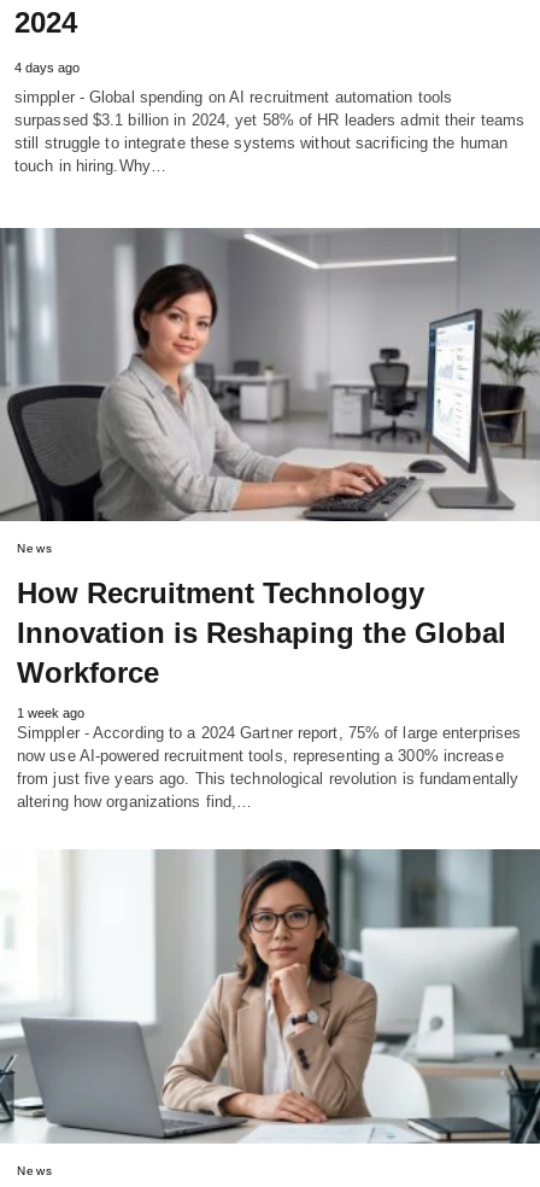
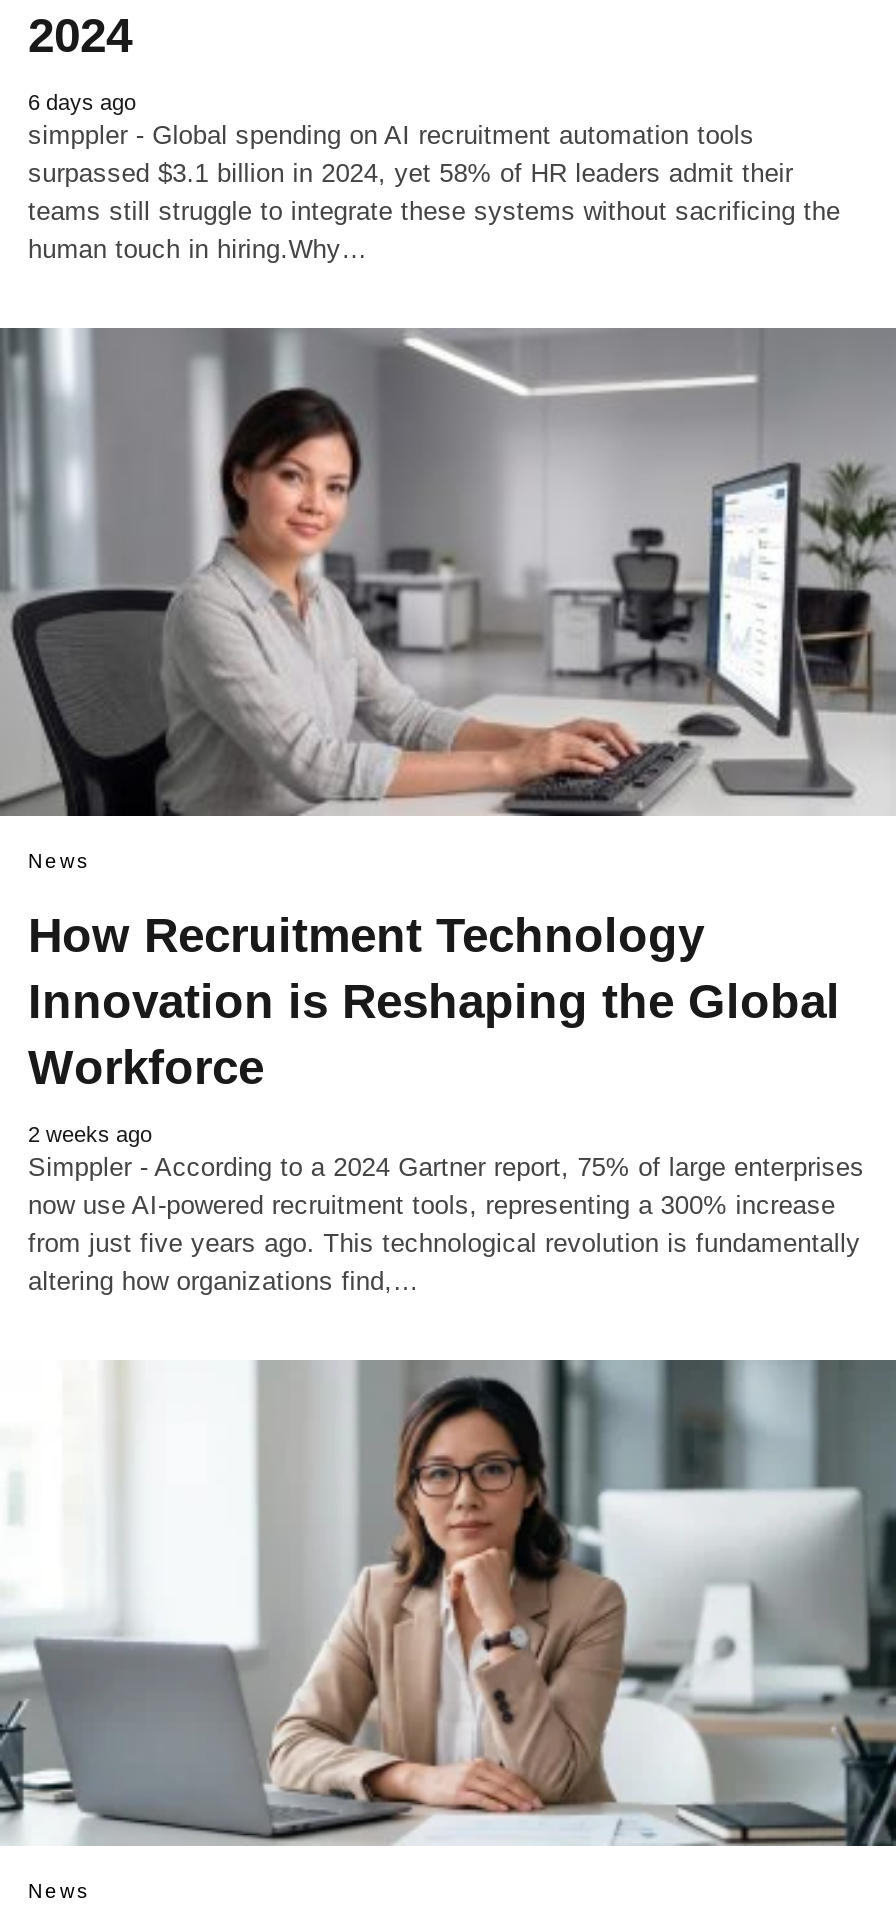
- 4 days ago
+ 6 days ago

- 1 week ago
+ 2 weeks ago
